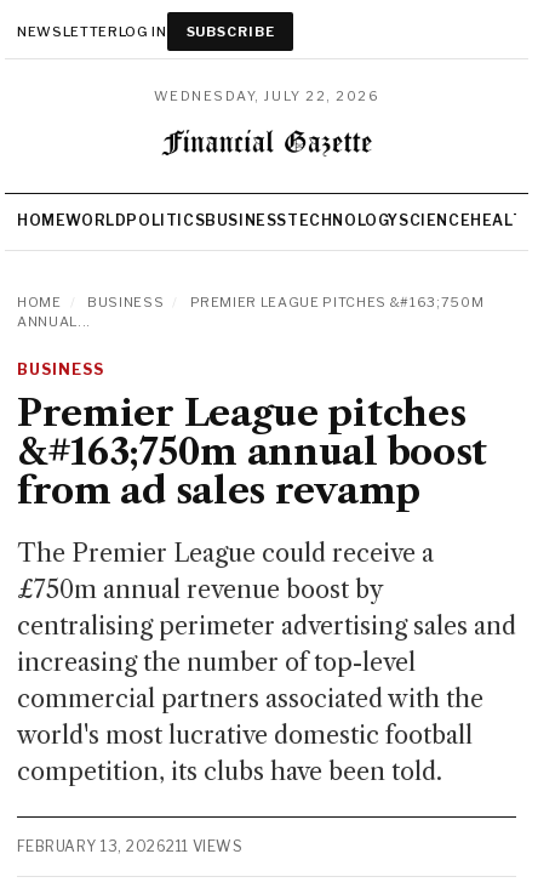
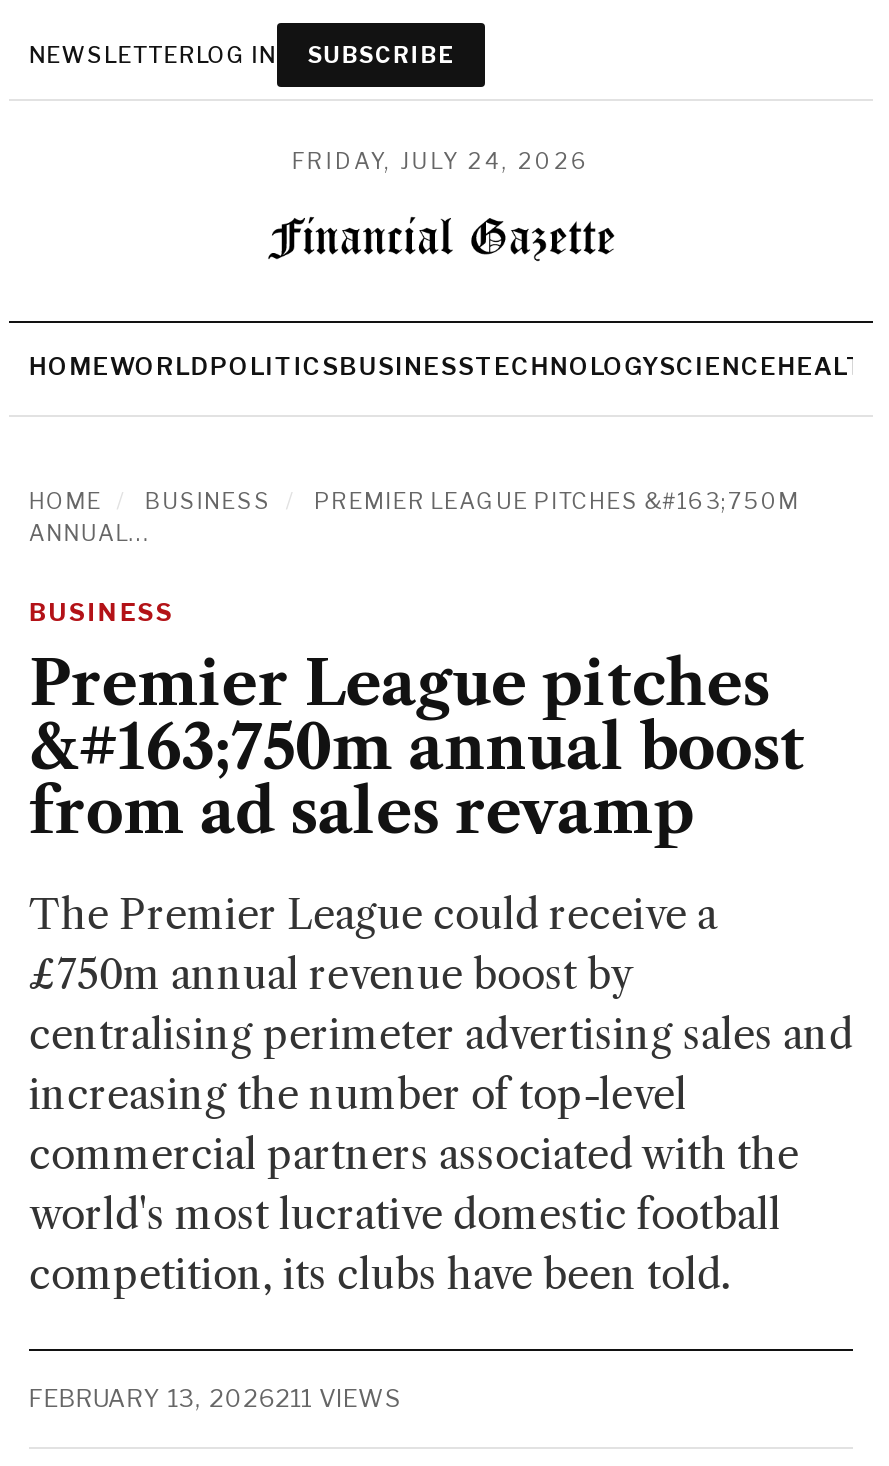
- WEDNESDAY, JULY 22, 2026
+ FRIDAY, JULY 24, 2026
